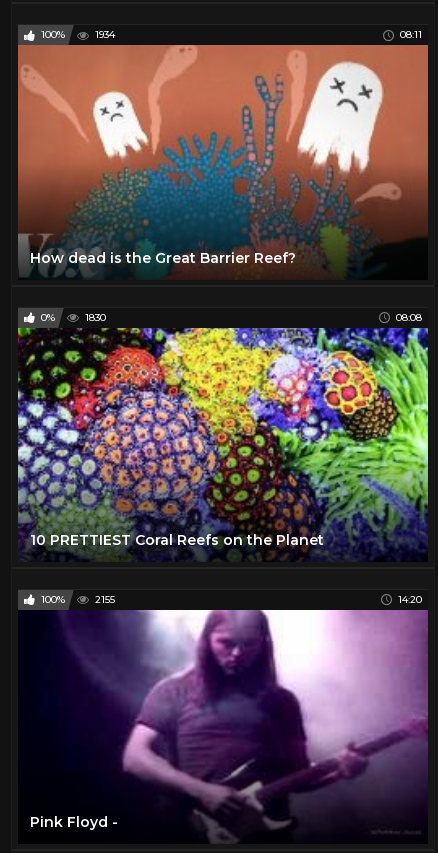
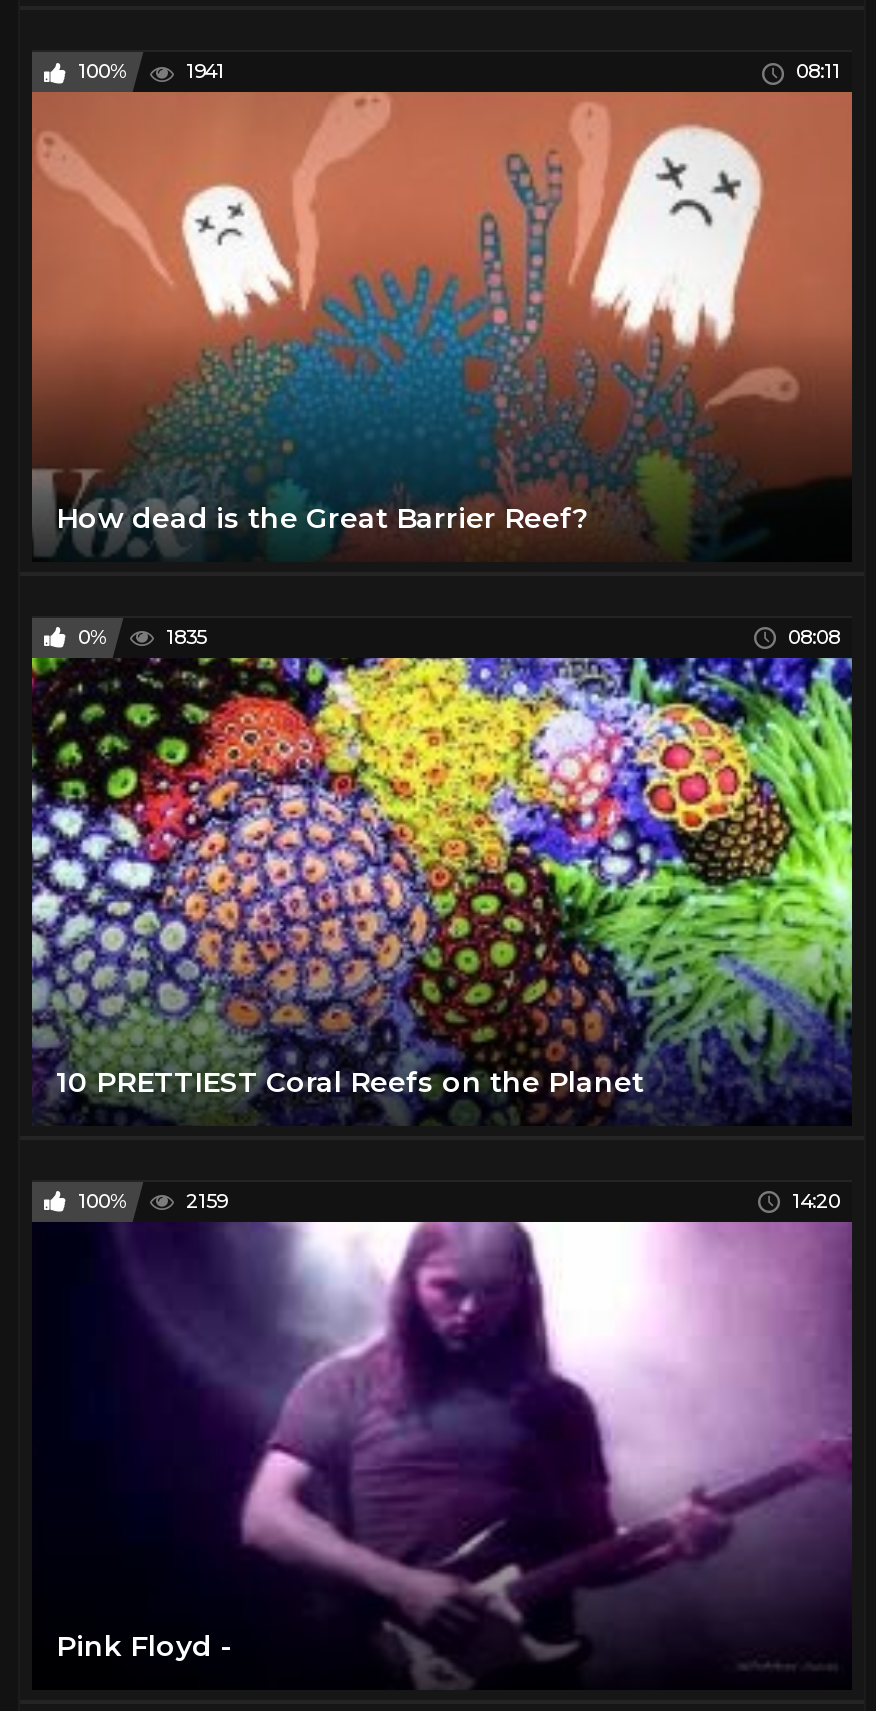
- 1934
+ 1941

- 1830
+ 1835

- 2155
+ 2159
